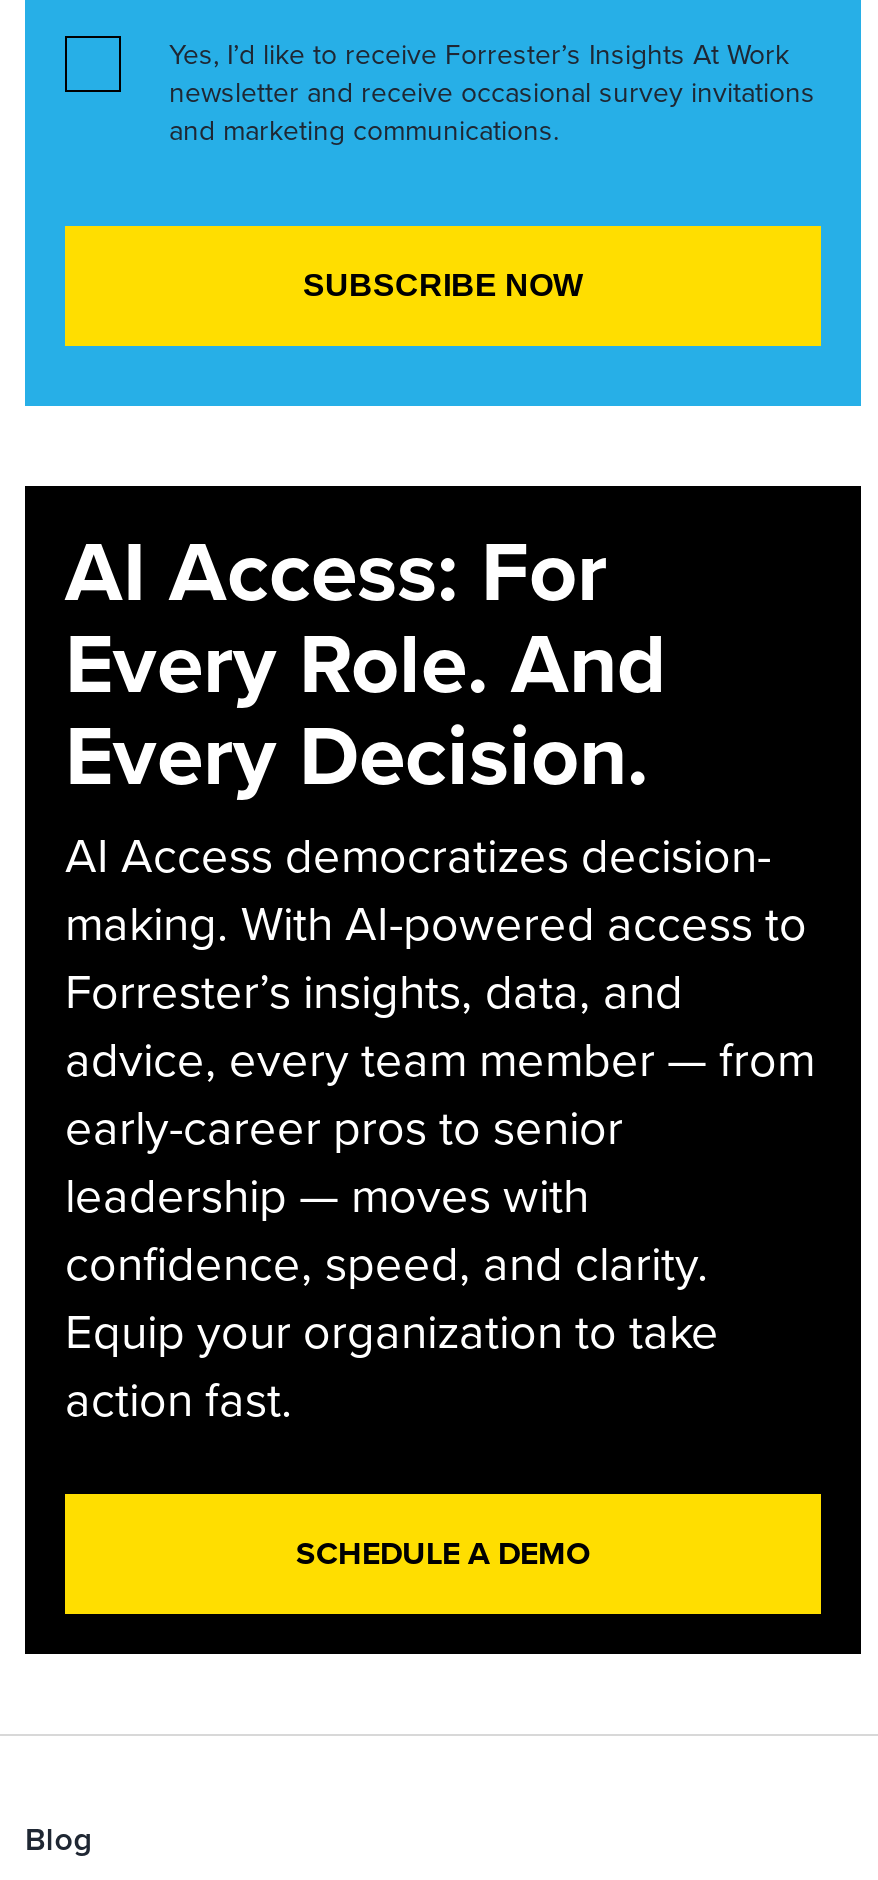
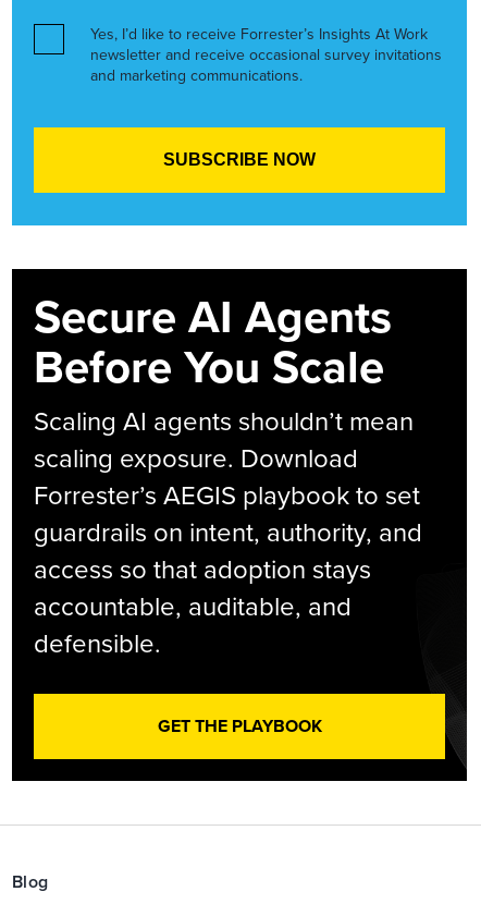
- AI Access: For
- Every Role. And
- Every Decision.
- AI Access democratizes decision-
- making. With AI-powered access to
- Forrester’s insights, data, and
- advice, every team member — from
- early-career pros to senior
- leadership — moves with
- confidence, speed, and clarity.
- Equip your organization to take
- action fast.
+ Secure AI Agents
+ Before You Scale
+ Scaling AI agents shouldn’t mean
+ scaling exposure. Download
+ Forrester’s AEGIS playbook to set
+ guardrails on intent, authority, and
+ access so that adoption stays
+ accountable, auditable, and
+ defensible.

- SCHEDULE A DEMO
+ GET THE PLAYBOOK
